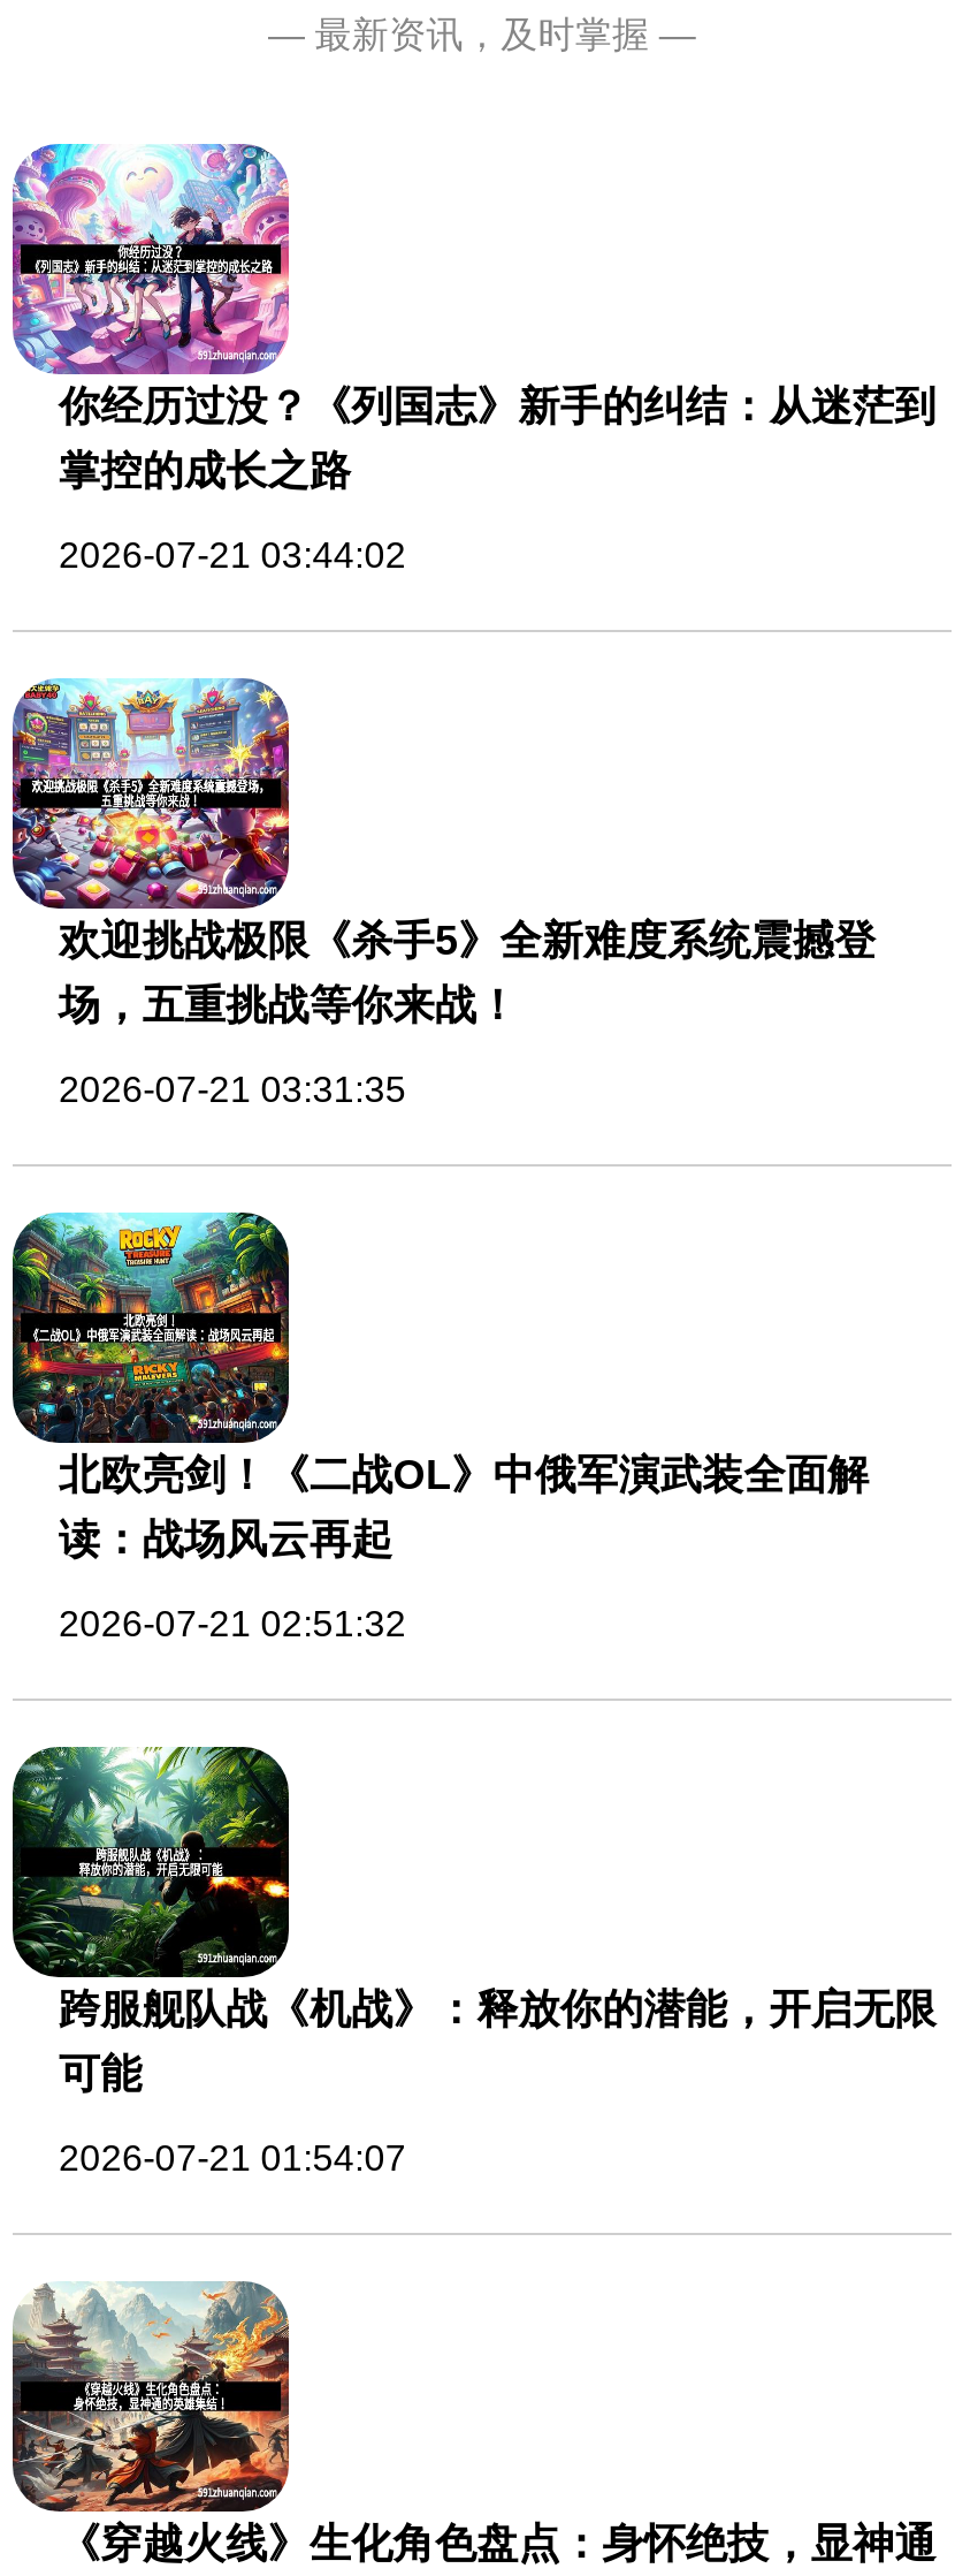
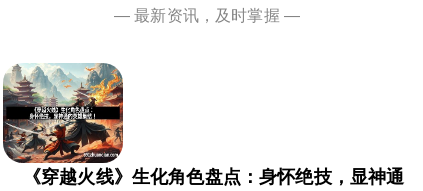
- [image]
- 你经历过没？《列国志》新手的纠结：从迷茫到
- 掌控的成长之路
- 2026-07-21 03:44:02

- [image]
- 欢迎挑战极限《杀手5》全新难度系统震撼登
- 场，五重挑战等你来战！
- 2026-07-21 03:31:35

- [image]
- 北欧亮剑！《二战OL》中俄军演武装全面解
- 读：战场风云再起
- 2026-07-21 02:51:32

- [image]
- 跨服舰队战《机战》：释放你的潜能，开启无限
- 可能
- 2026-07-21 01:54:07
